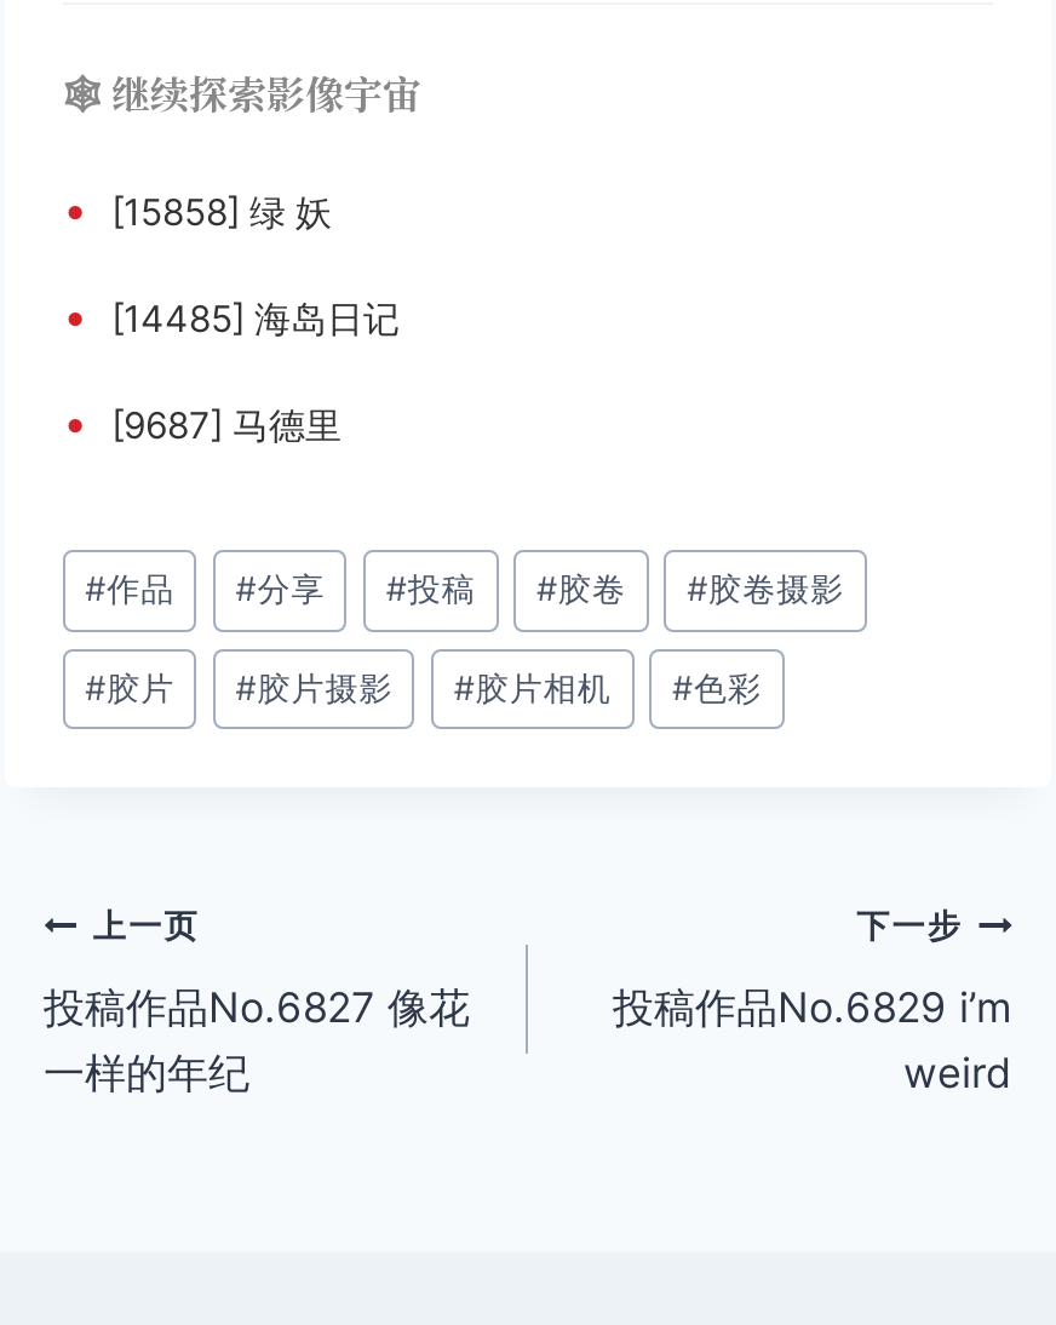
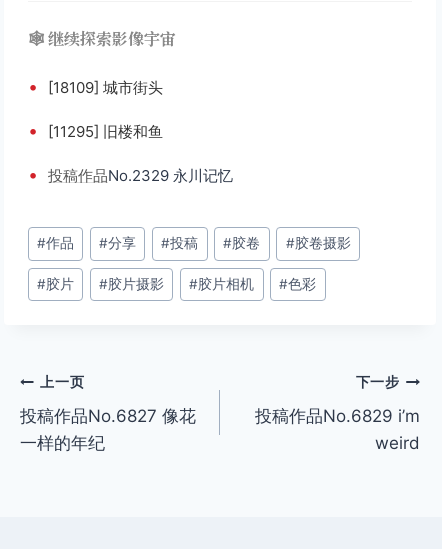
- • [15858] 绿 妖
+ • [18109] 城市街头

- • [14485] 海岛日记
+ • [11295] 旧楼和鱼

- • [9687] 马德里
+ • 投稿作品No.2329 永川记忆
